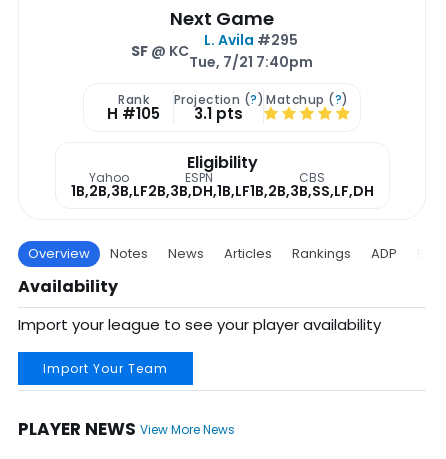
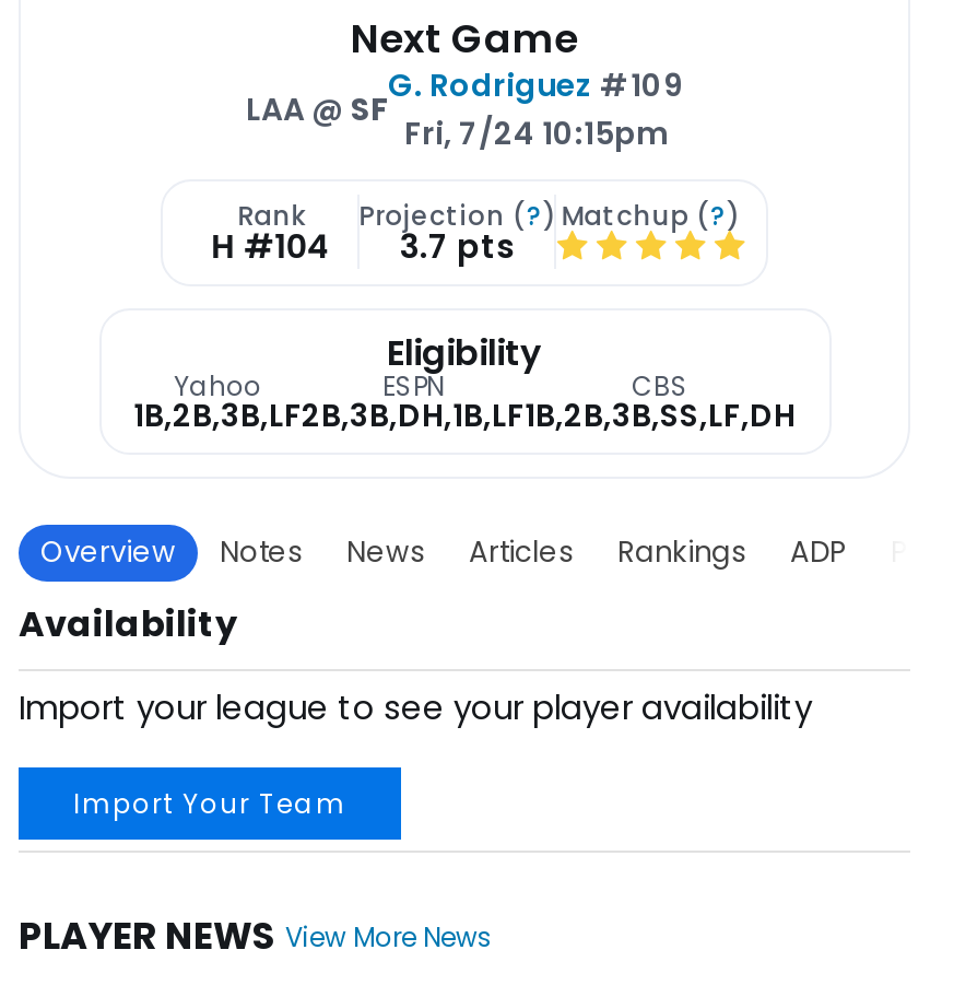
- L. Avila #295
- Tue, 7/21 7:40pm
+ G. Rodriguez #109
+ Fri, 7/24 10:15pm

- SF @ KC
+ LAA @ SF

- H #105
+ H #104

- 3.1 pts
+ 3.7 pts
